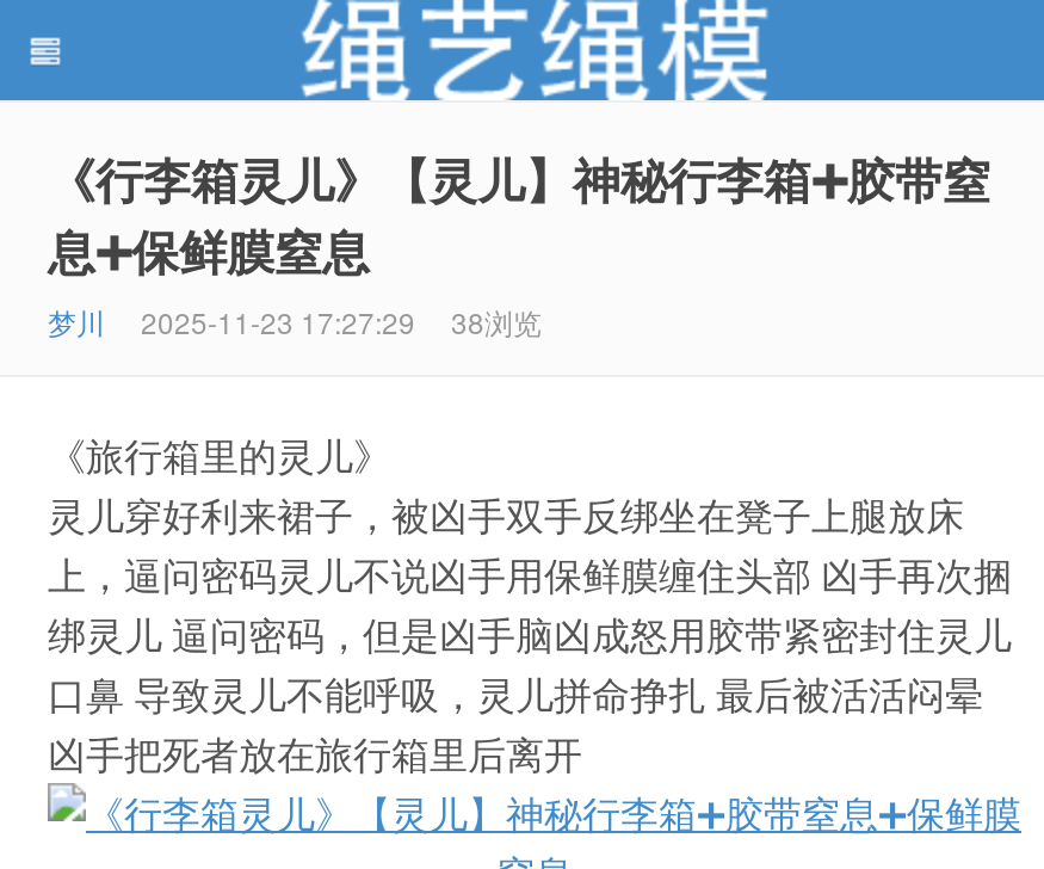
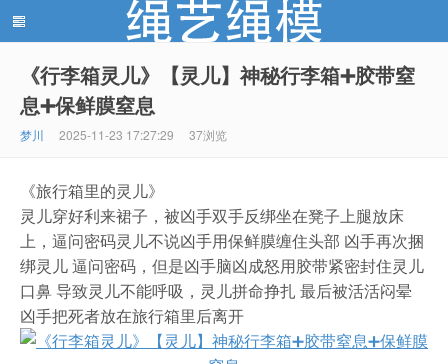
- 梦川 2025-11-23 17:27:29 38浏览
+ 梦川 2025-11-23 17:27:29 37浏览
